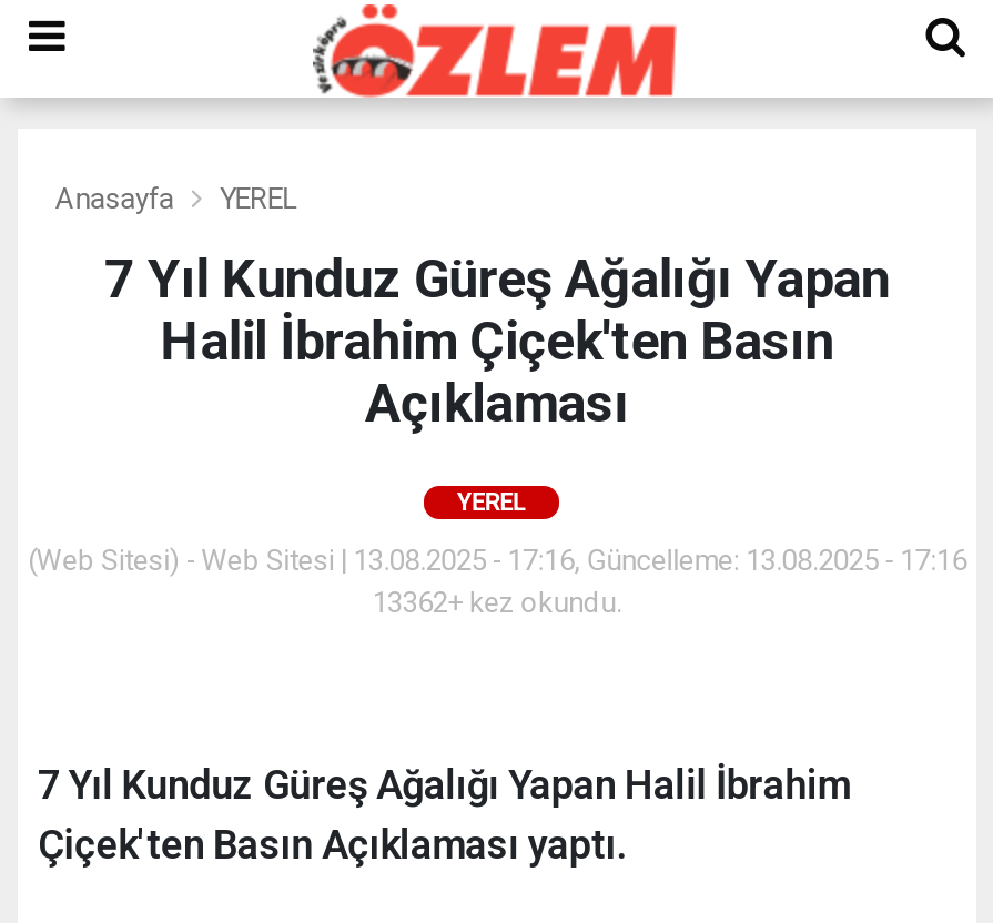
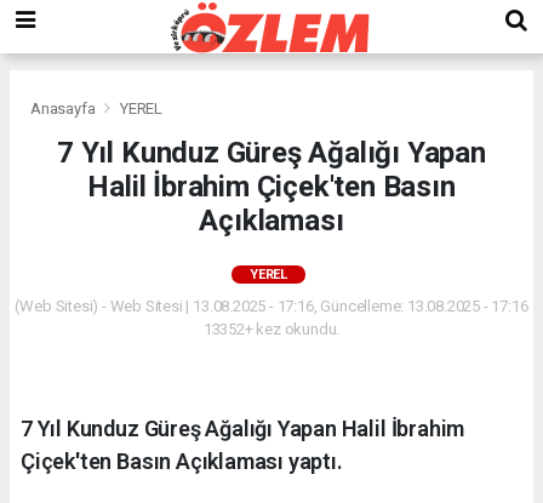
- 13362+ kez okundu.
+ 13352+ kez okundu.
